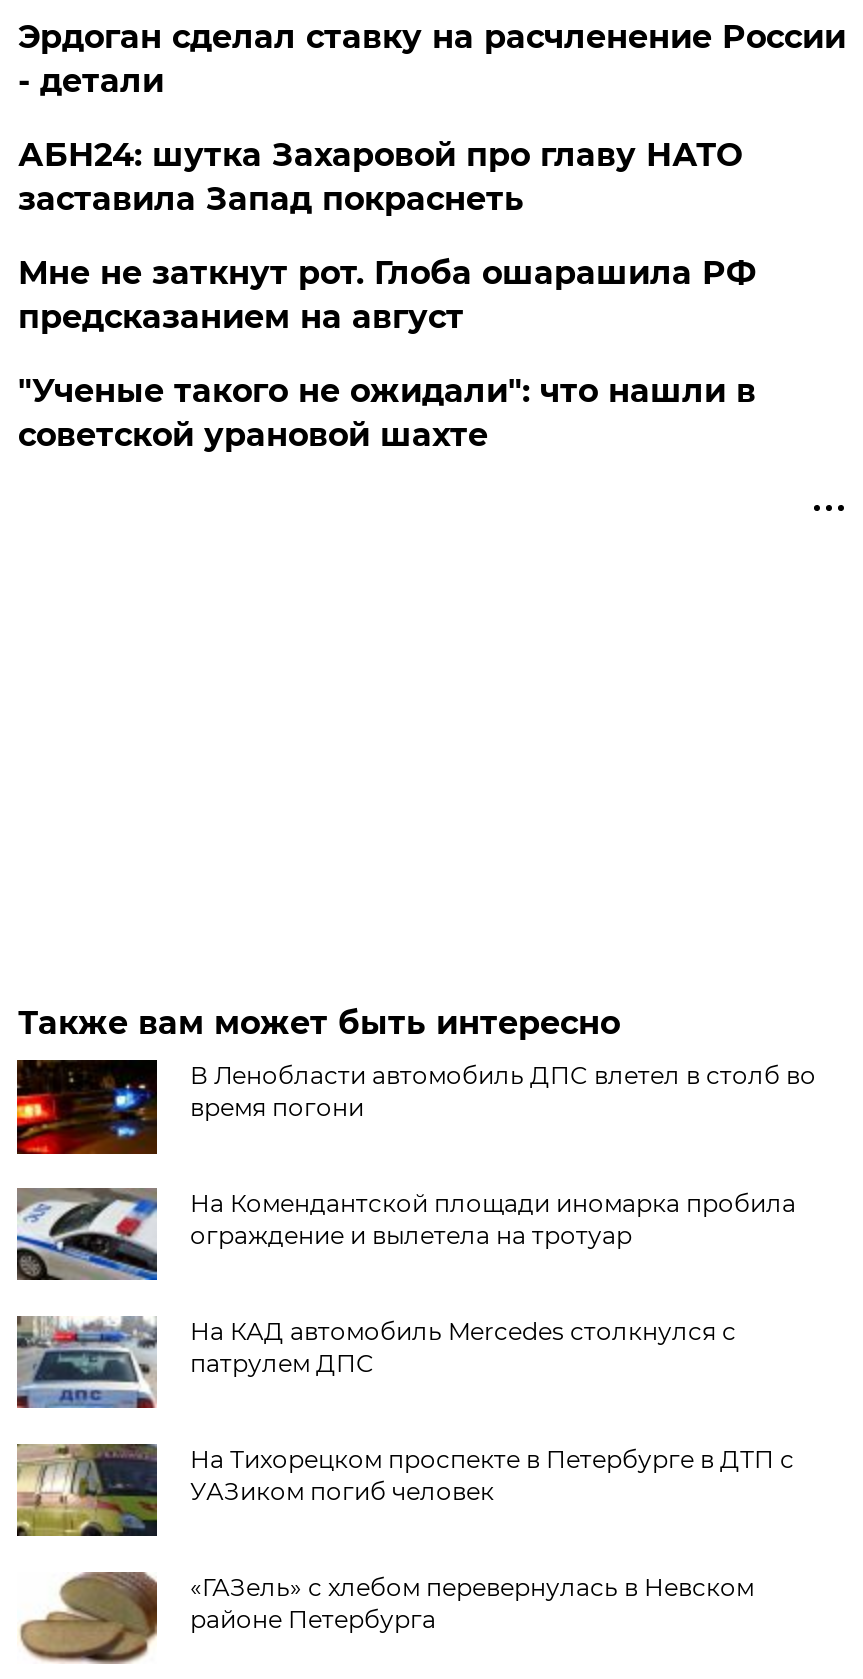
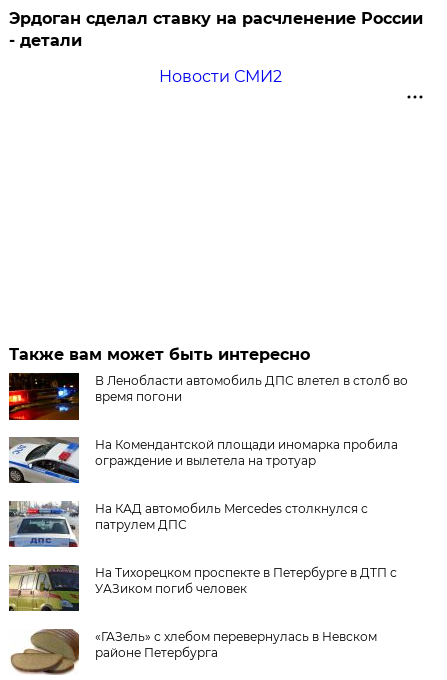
- АБН24: шутка Захаровой про главу НАТО
- заставила Запад покраснеть
- Мне не заткнут рот. Глоба ошарашила РФ
- предсказанием на август
- "Ученые такого не ожидали": что нашли в
- советской урановой шахте
+ Новости СМИ2
